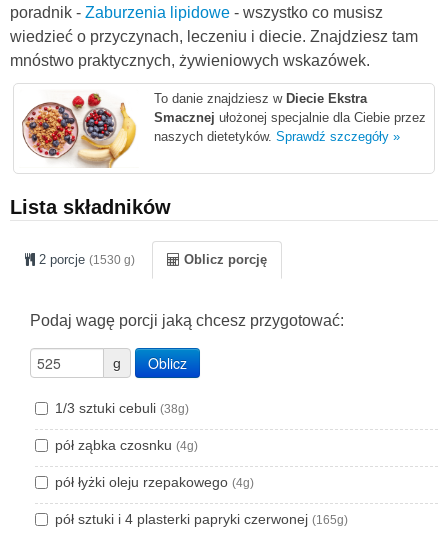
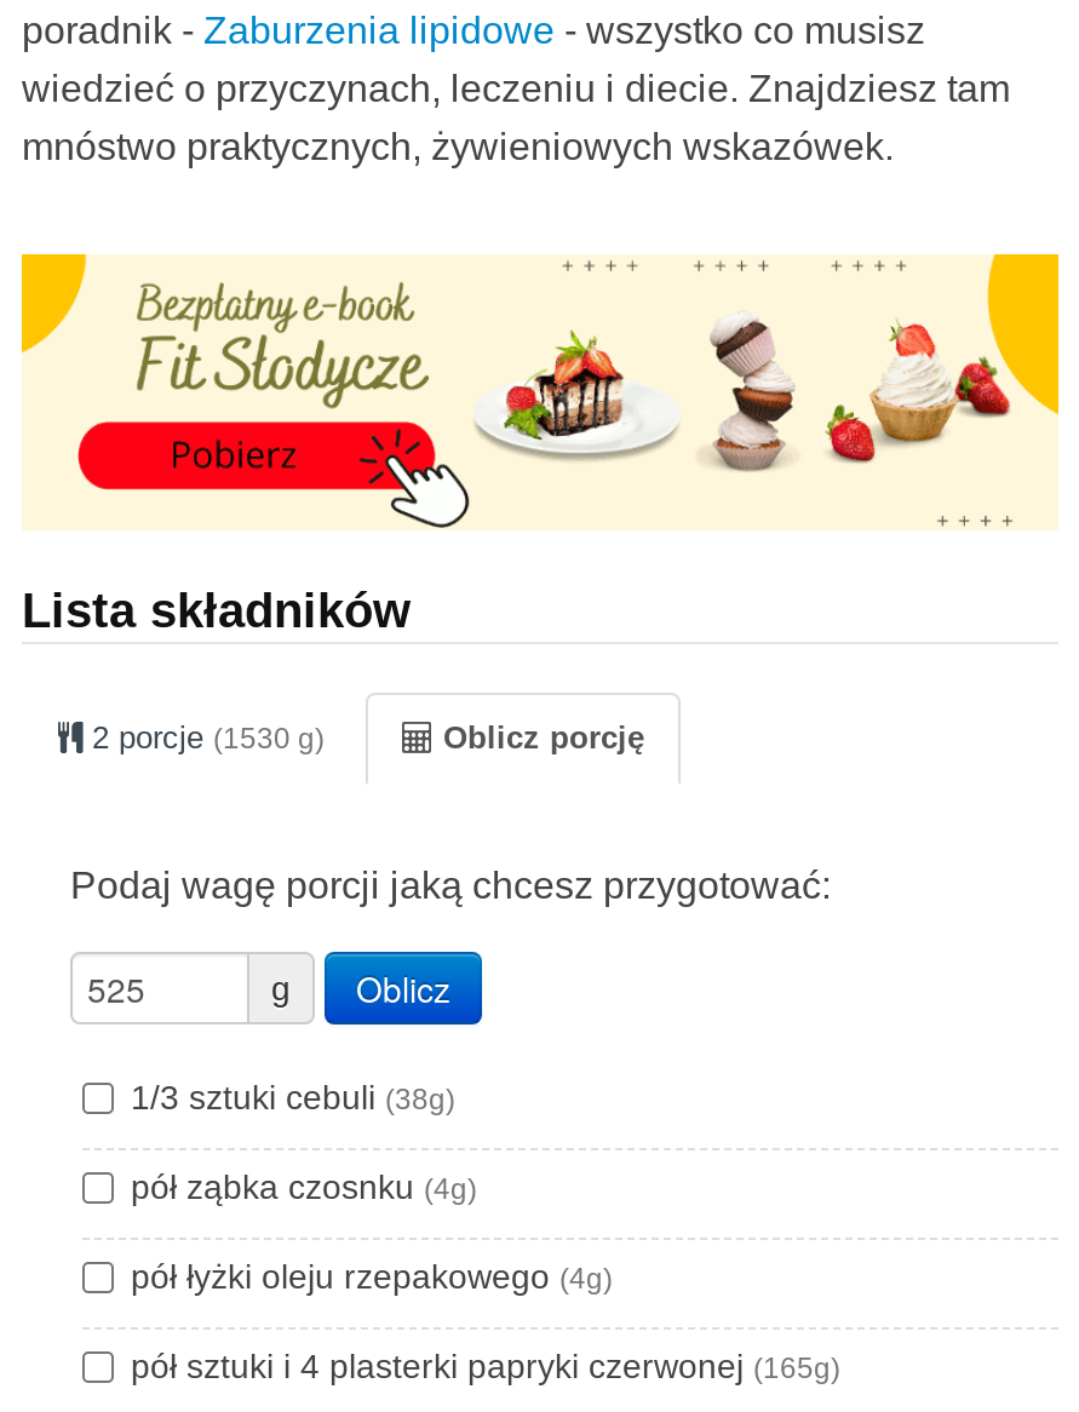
- [image]
+ [image]

- To danie znajdziesz w Diecie Ekstra
- Smacznej ułożonej specjalnie dla Ciebie przez
- naszych dietetyków. Sprawdź szczegóły »
